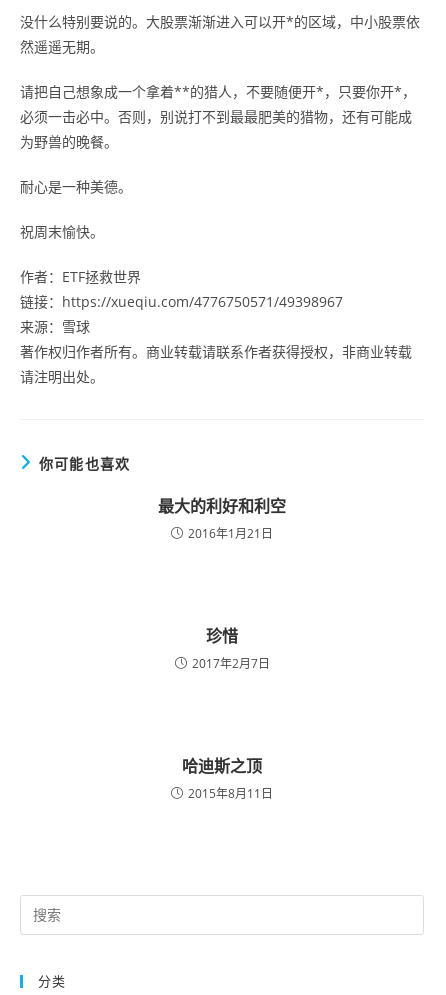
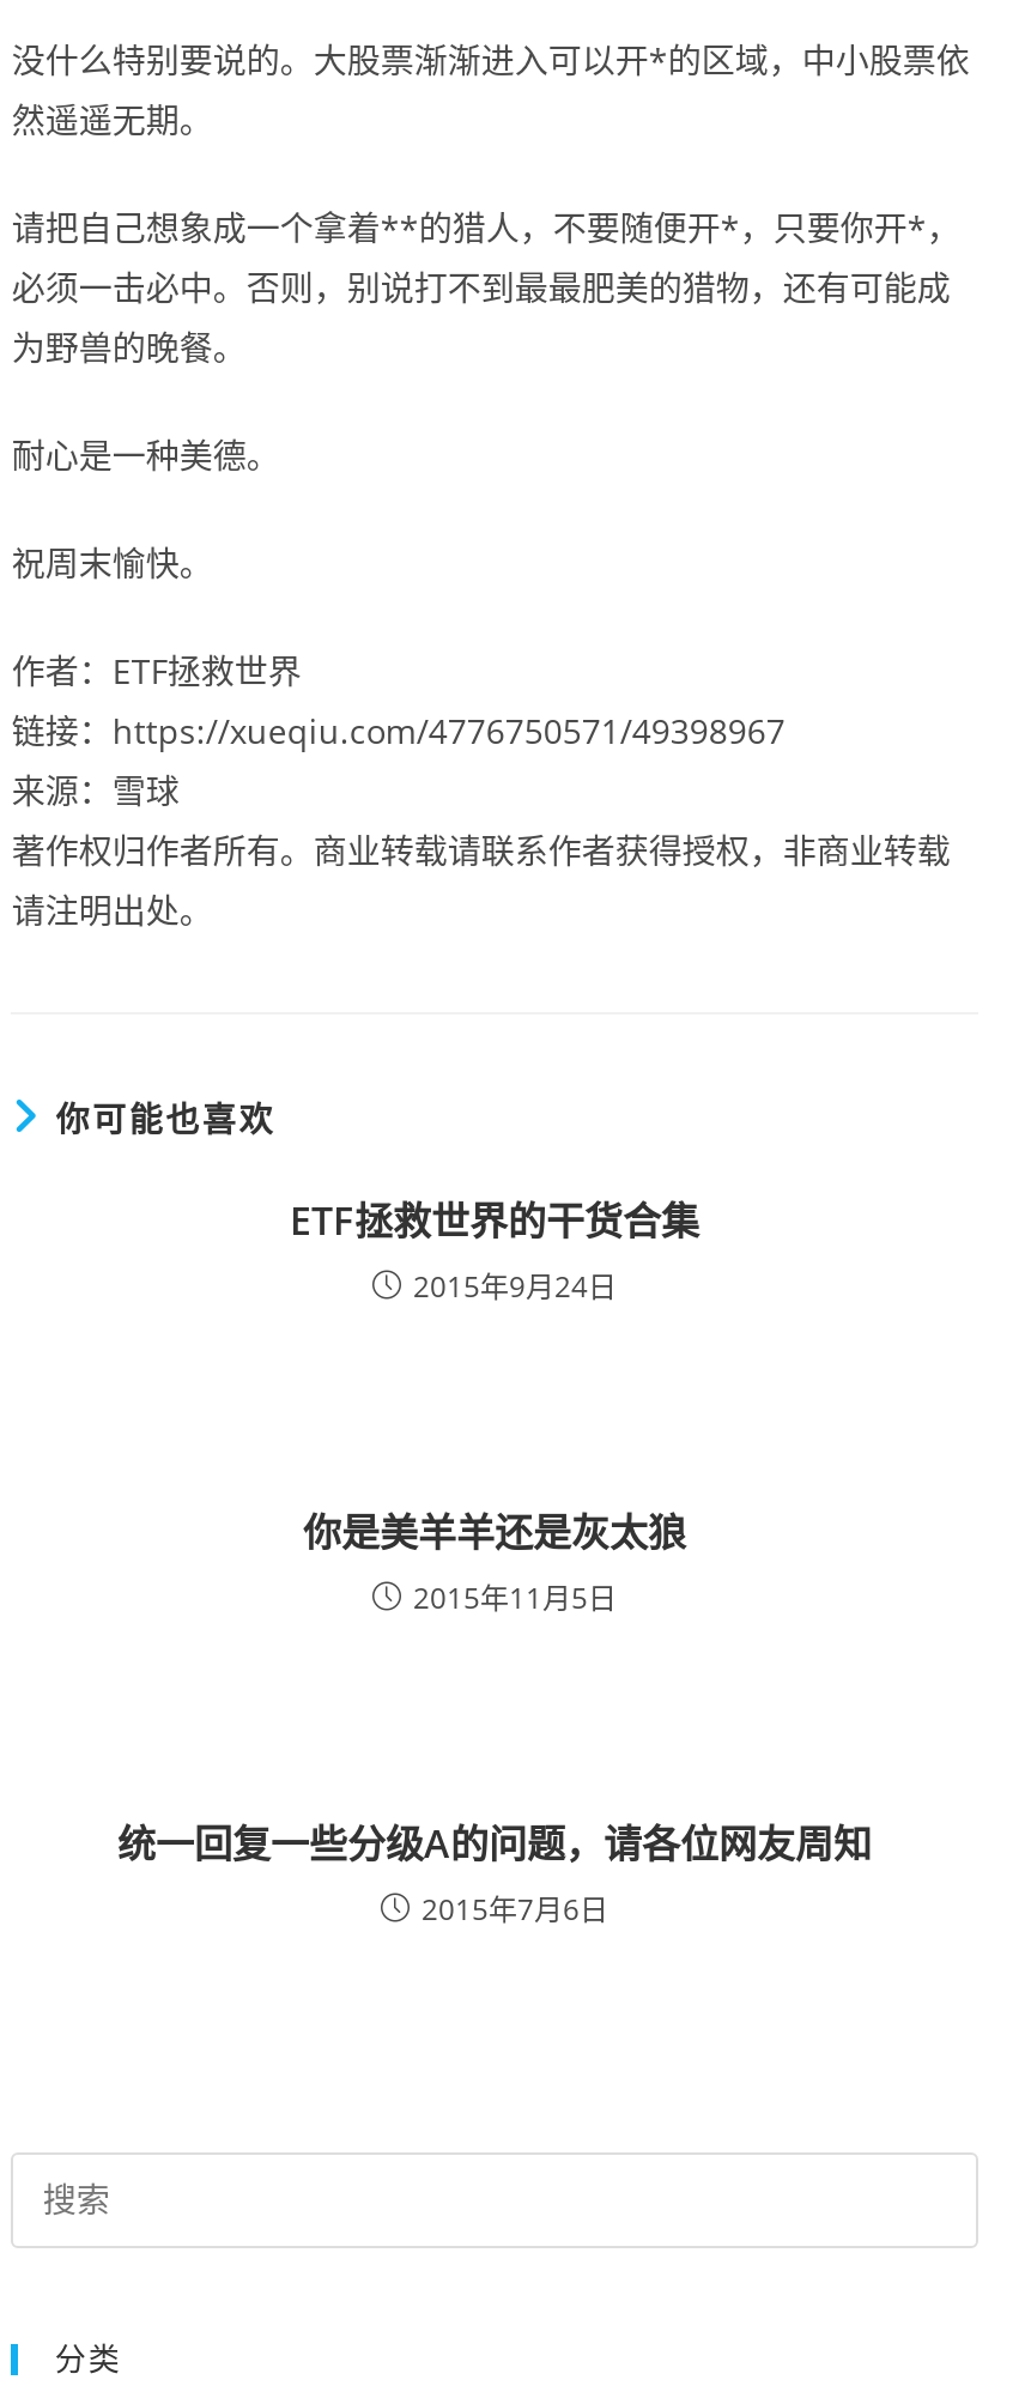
- 最大的利好和利空
- 2016年1月21日
+ ETF拯救世界的干货合集
+ 2015年9月24日

- 珍惜
- 2017年2月7日
+ 你是美羊羊还是灰太狼
+ 2015年11月5日

- 哈迪斯之顶
- 2015年8月11日
+ 统一回复一些分级A的问题，请各位网友周知
+ 2015年7月6日
